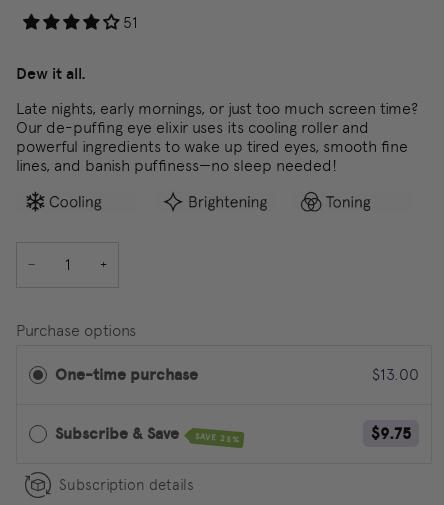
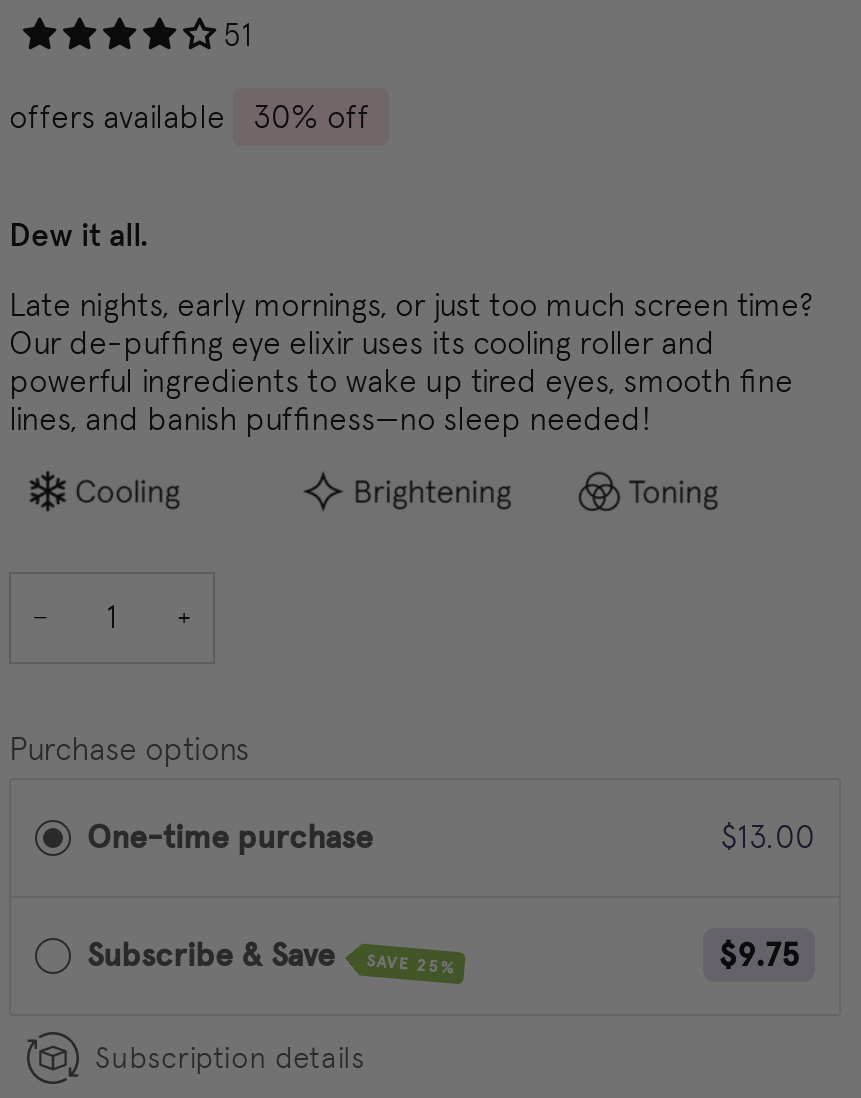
+ offers available 30% off
